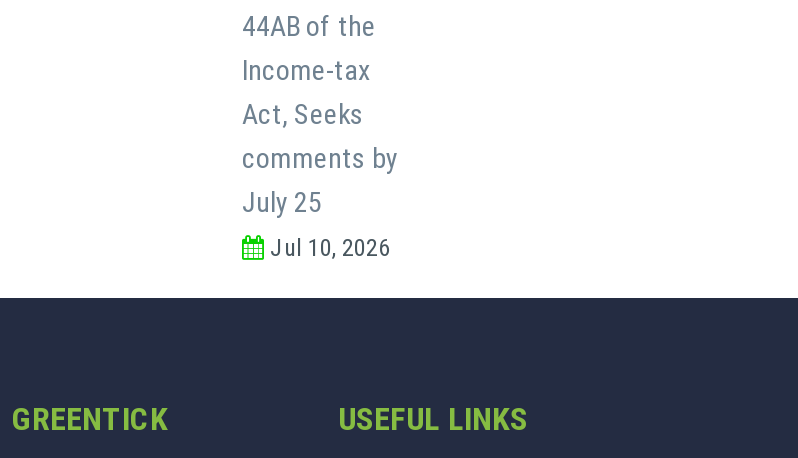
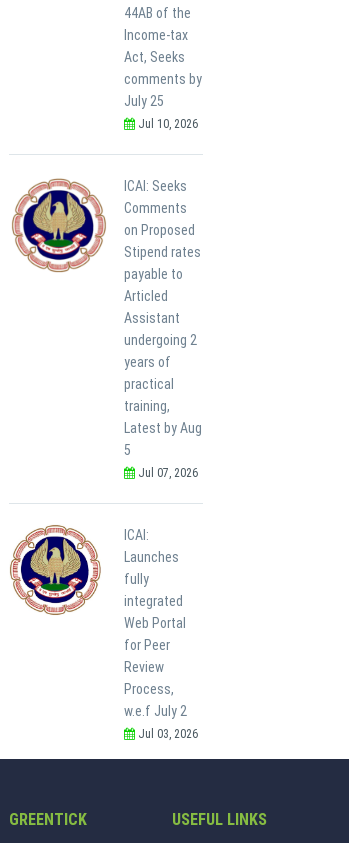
+ [image]
+ ICAI:
+ Launches
+ fully
+ integrated
+ Web Portal
+ for Peer
+ Review
+ Process,
+ w.e.f July 2
+ Jul 03, 2026

+ [image]
+ ICAI: Seeks
+ Comments
+ on Proposed
+ Stipend rates
+ payable to
+ Articled
+ Assistant
+ undergoing 2
+ years of
+ practical
+ training,
+ Latest by Aug
+ 5
+ Jul 07, 2026
